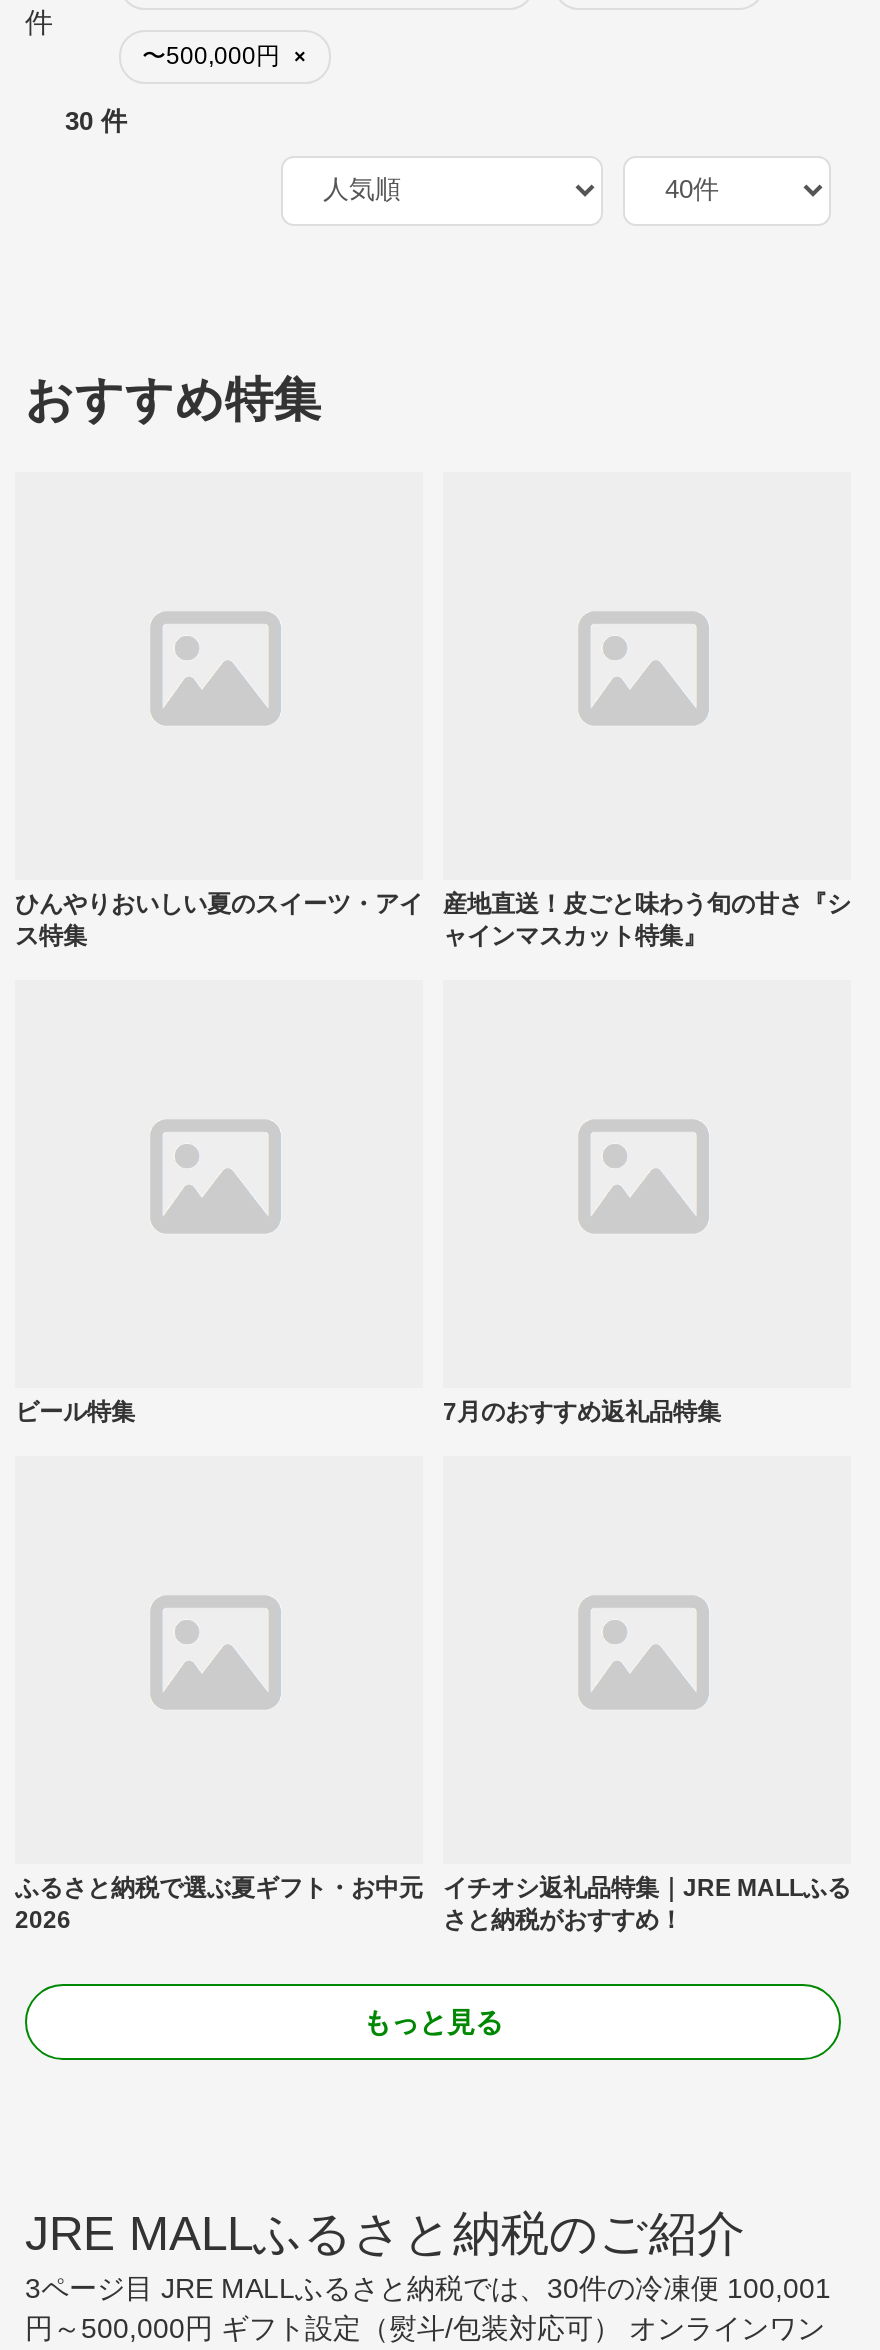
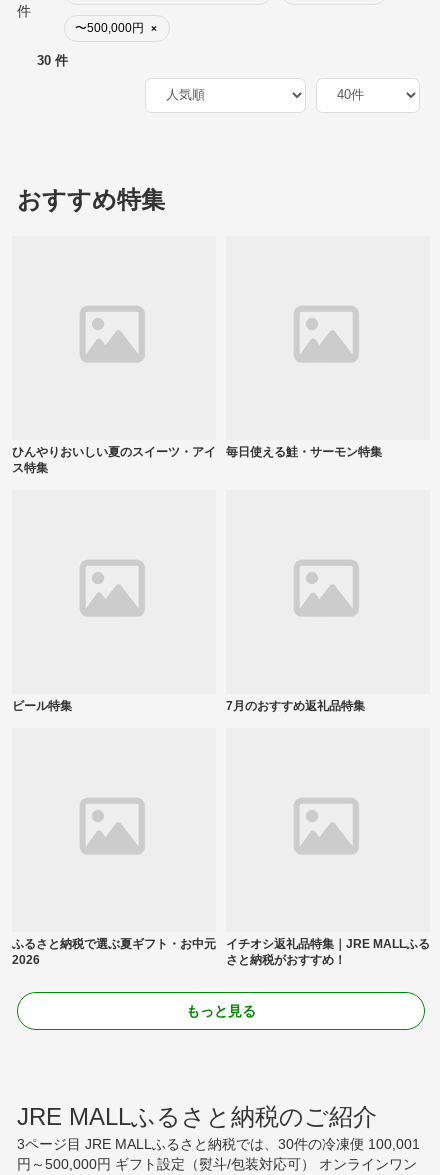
- 産地直送！皮ごと味わう旬の甘さ『シ
- ャインマスカット特集』
+ 毎日使える鮭・サーモン特集
